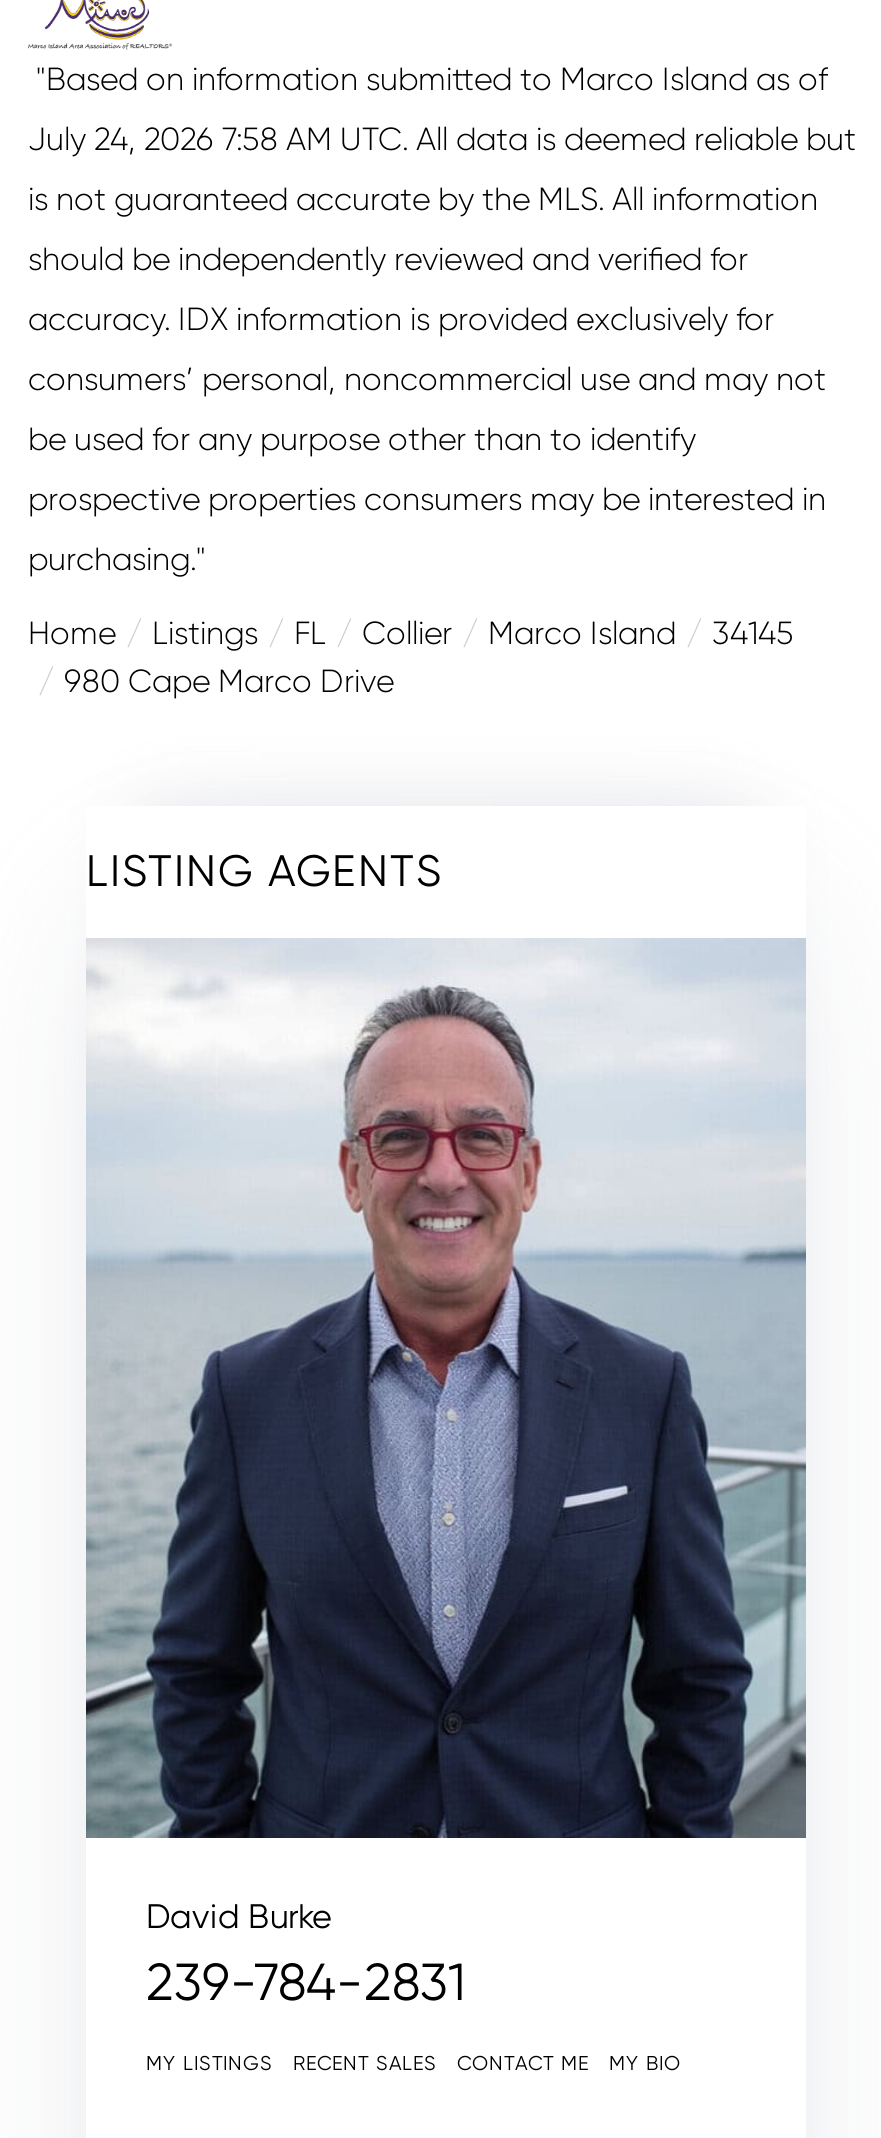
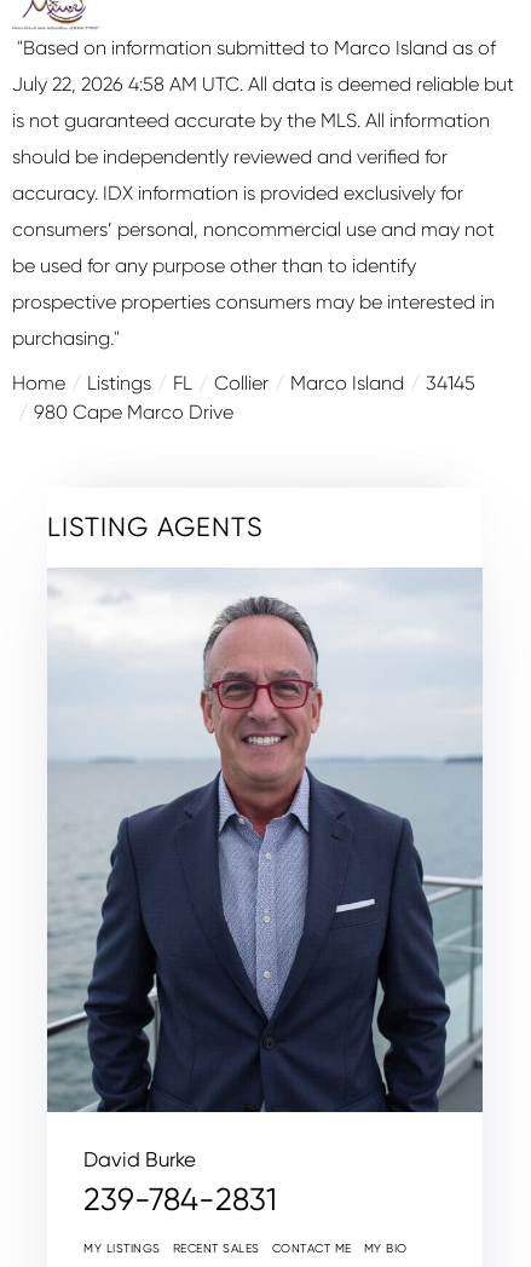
- July 24, 2026 7:58 AM UTC. All data is deemed reliable but
+ July 22, 2026 4:58 AM UTC. All data is deemed reliable but
